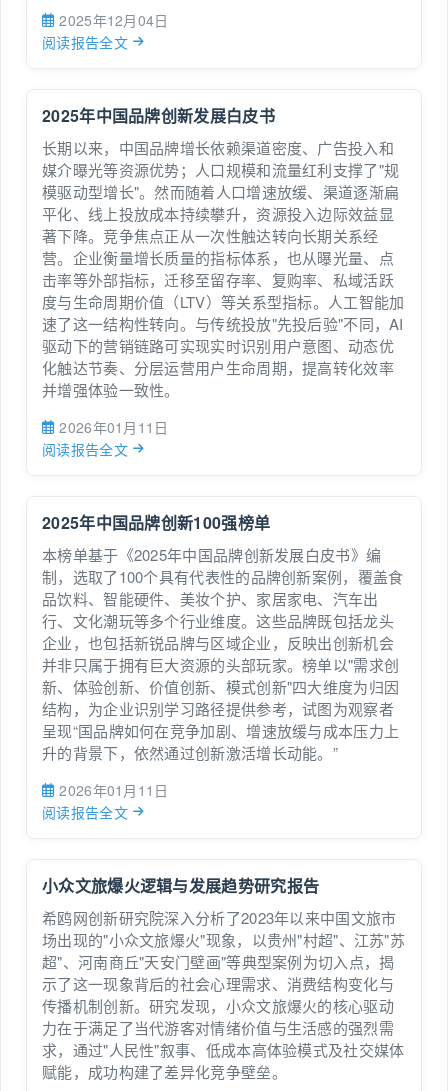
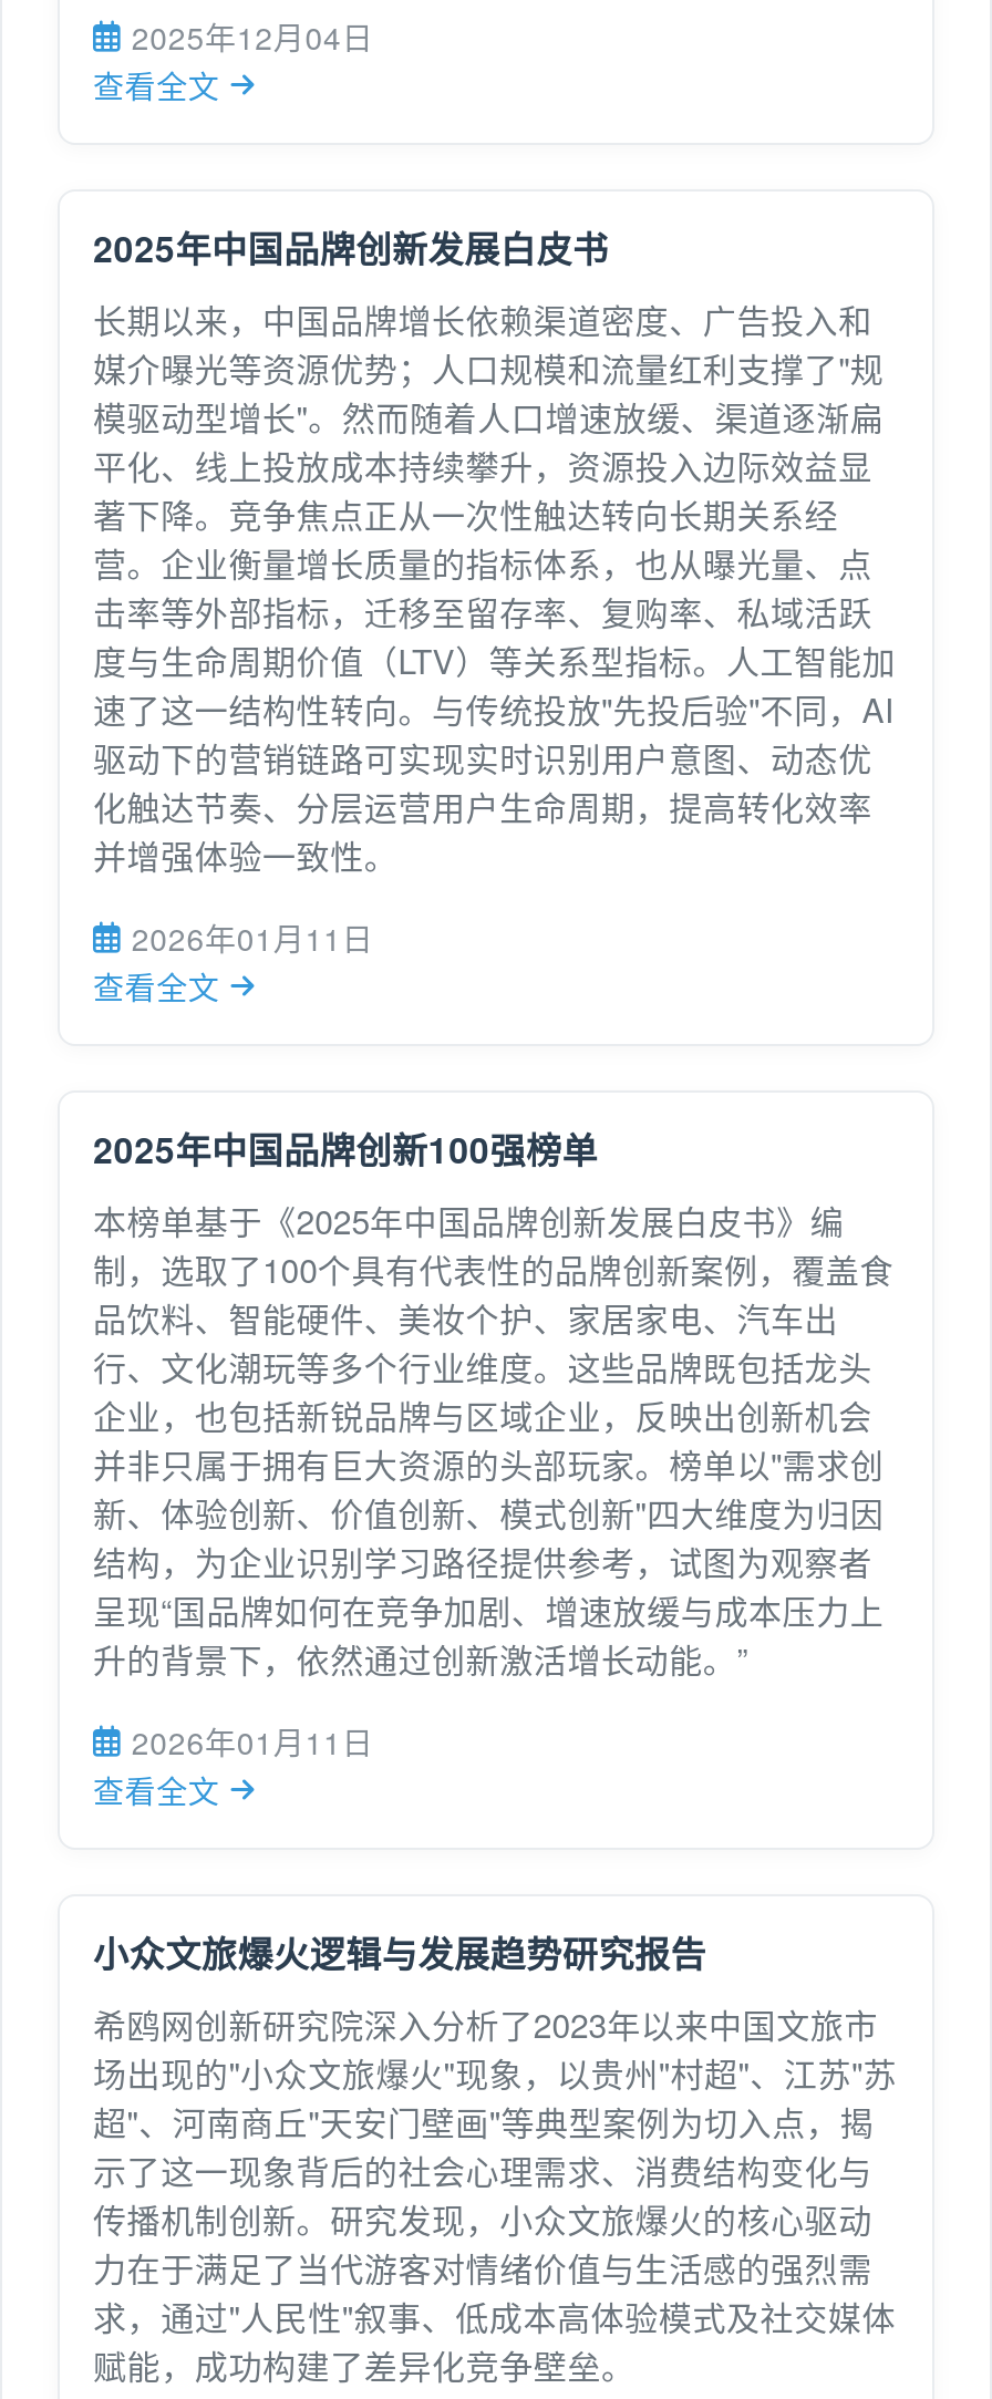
- 阅读报告全文
+ 查看全文

- 阅读报告全文
+ 查看全文

- 阅读报告全文
+ 查看全文
